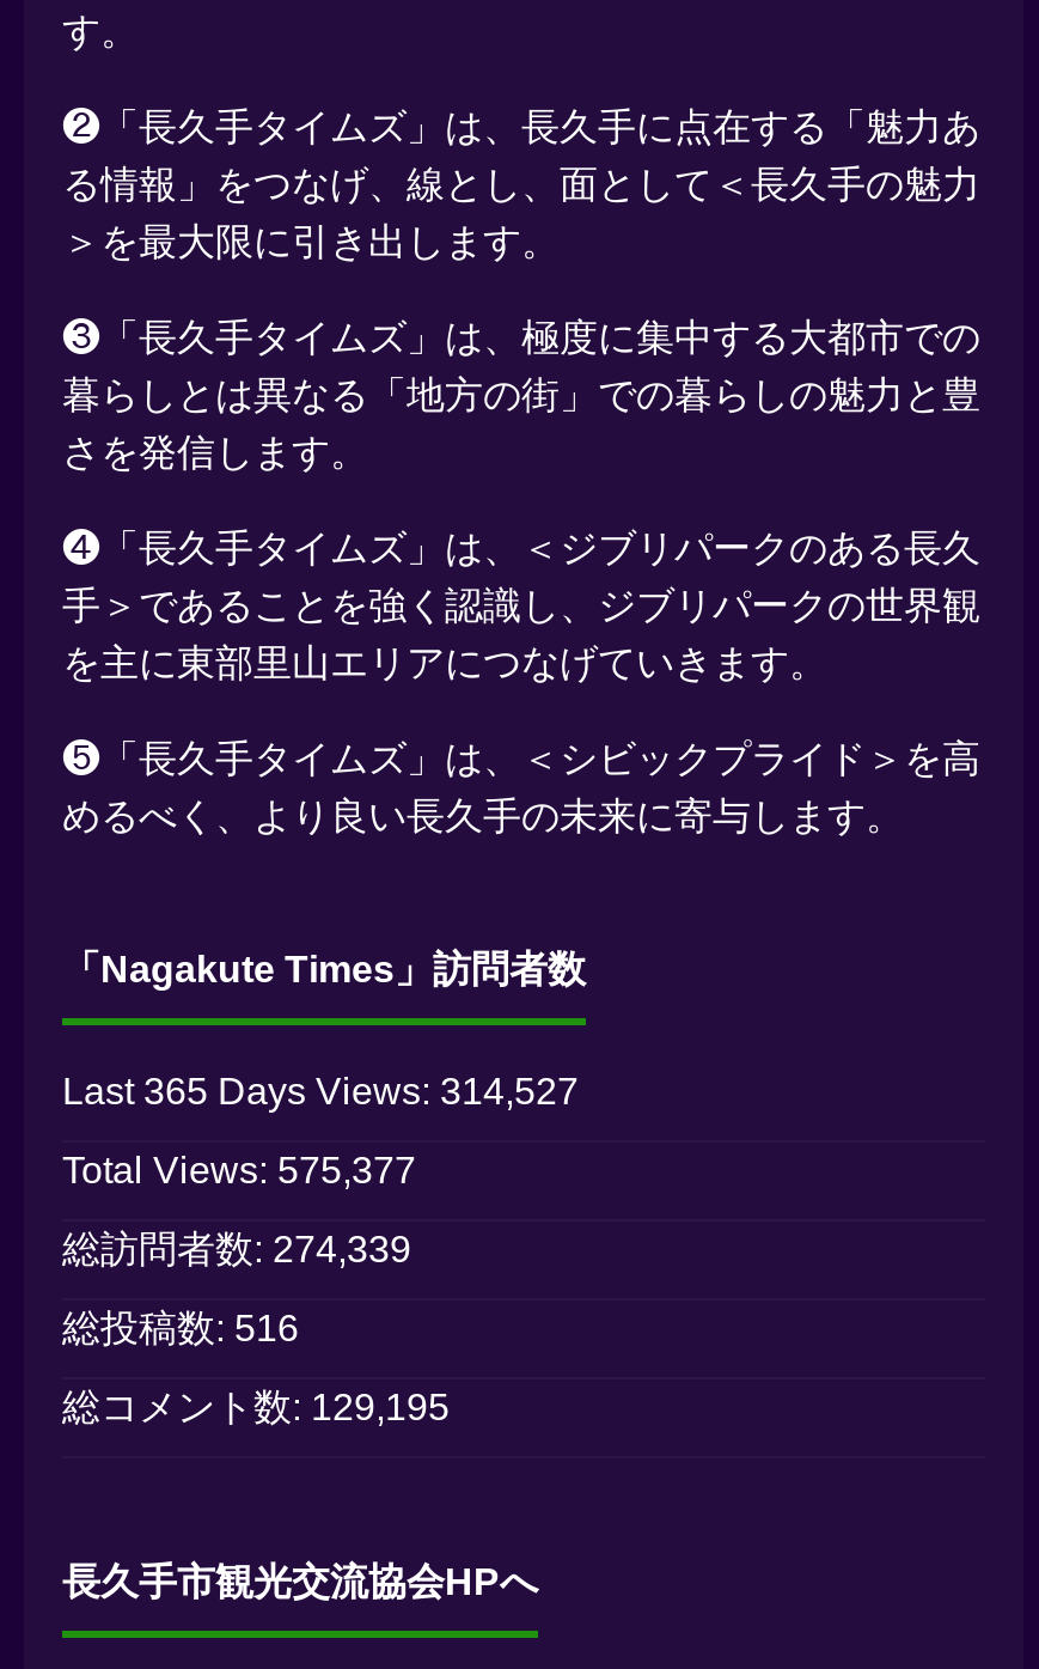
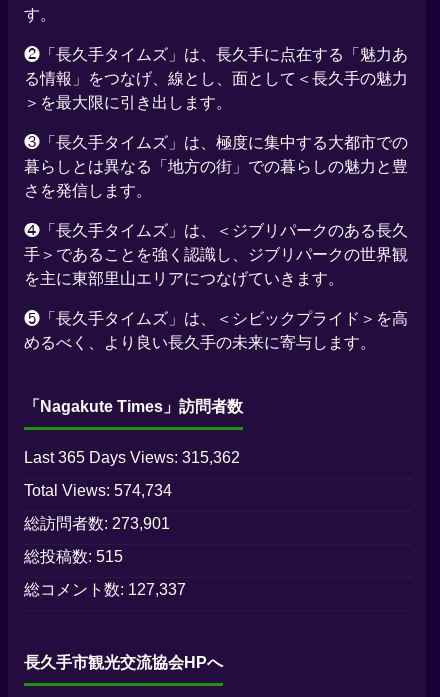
- Last 365 Days Views: 314,527
+ Last 365 Days Views: 315,362

- Total Views: 575,377
+ Total Views: 574,734

- 総訪問者数: 274,339
+ 総訪問者数: 273,901

- 総投稿数: 516
+ 総投稿数: 515

- 総コメント数: 129,195
+ 総コメント数: 127,337
